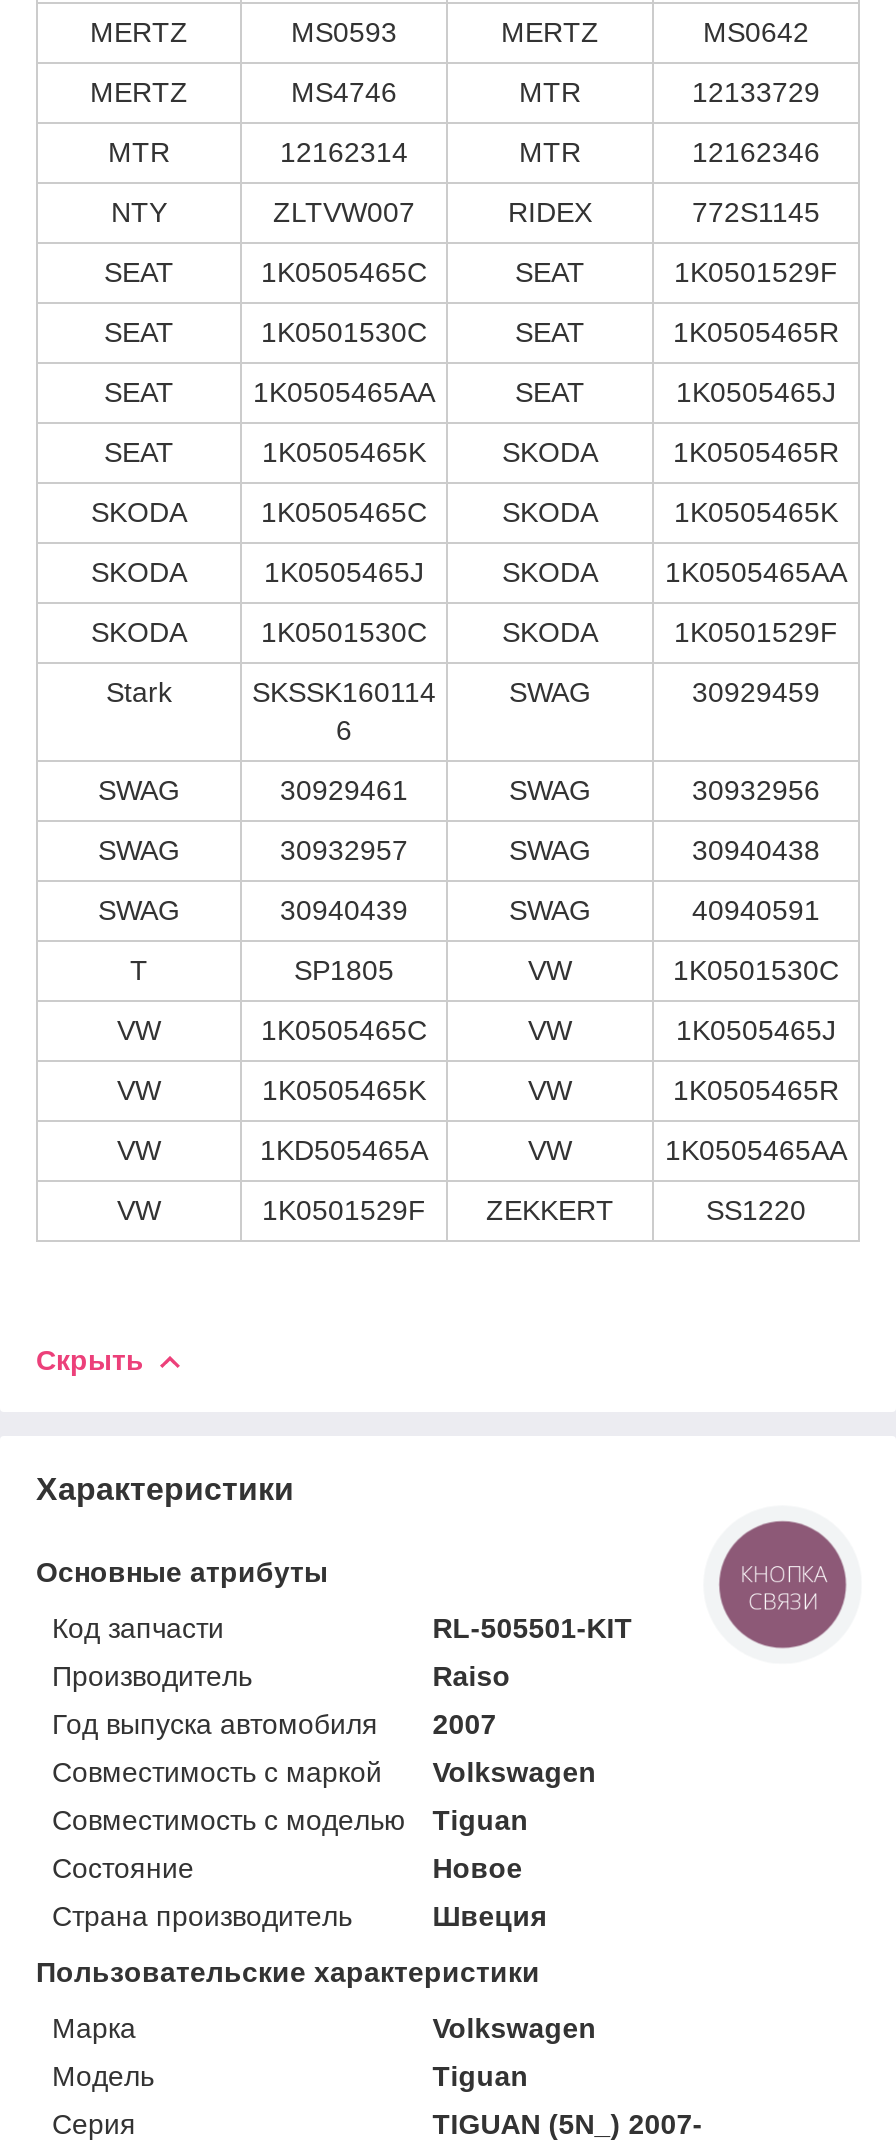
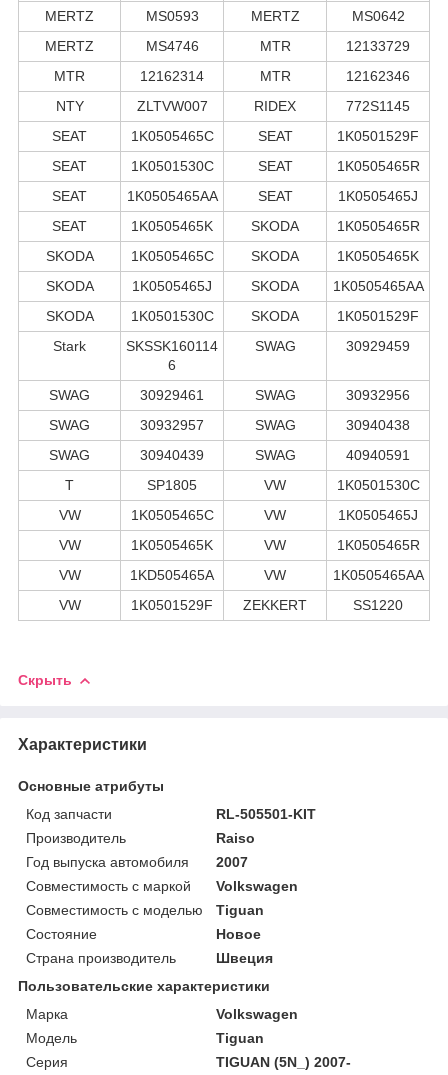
- [image]
